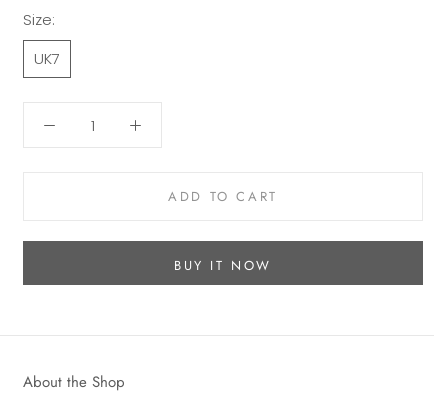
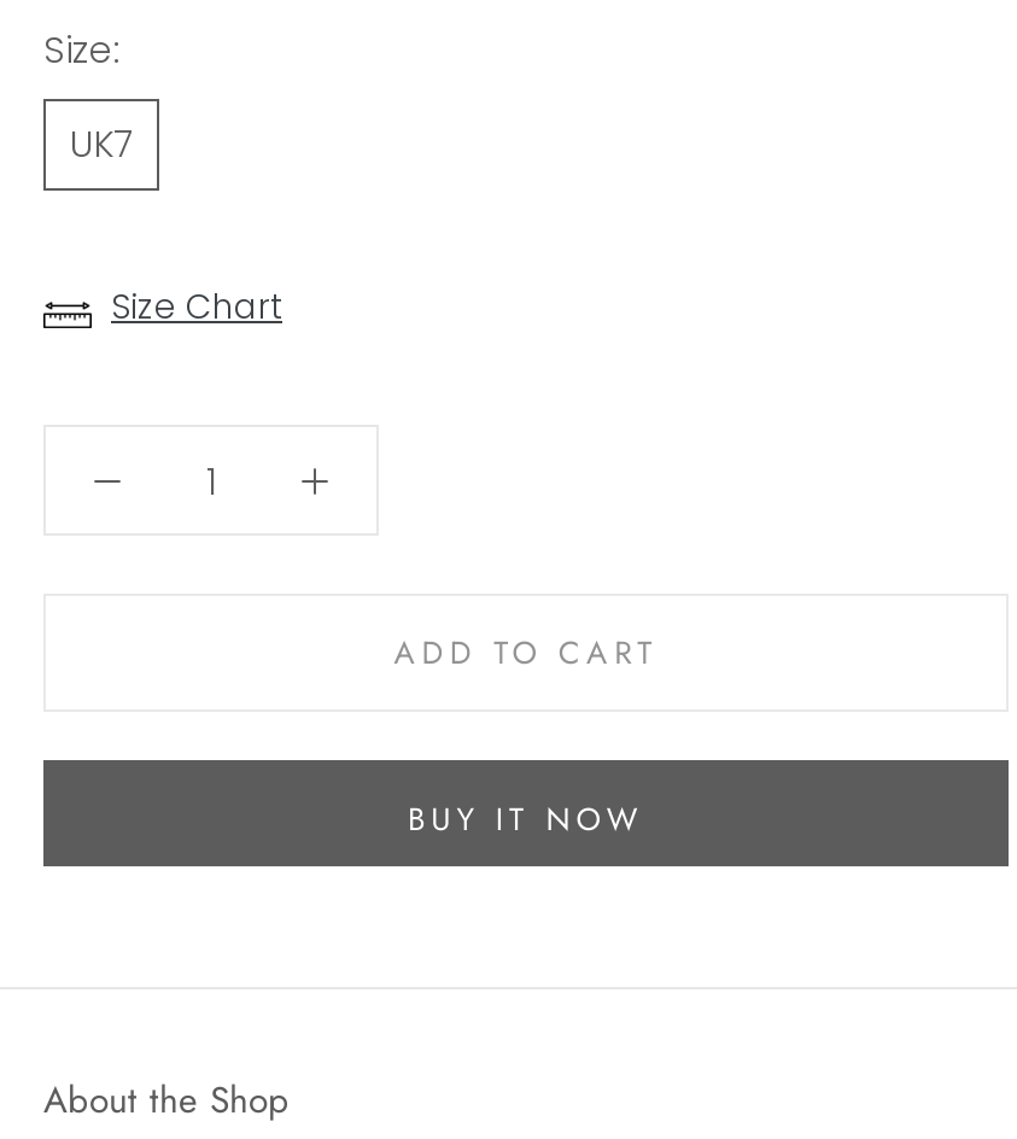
+ Size Chart
